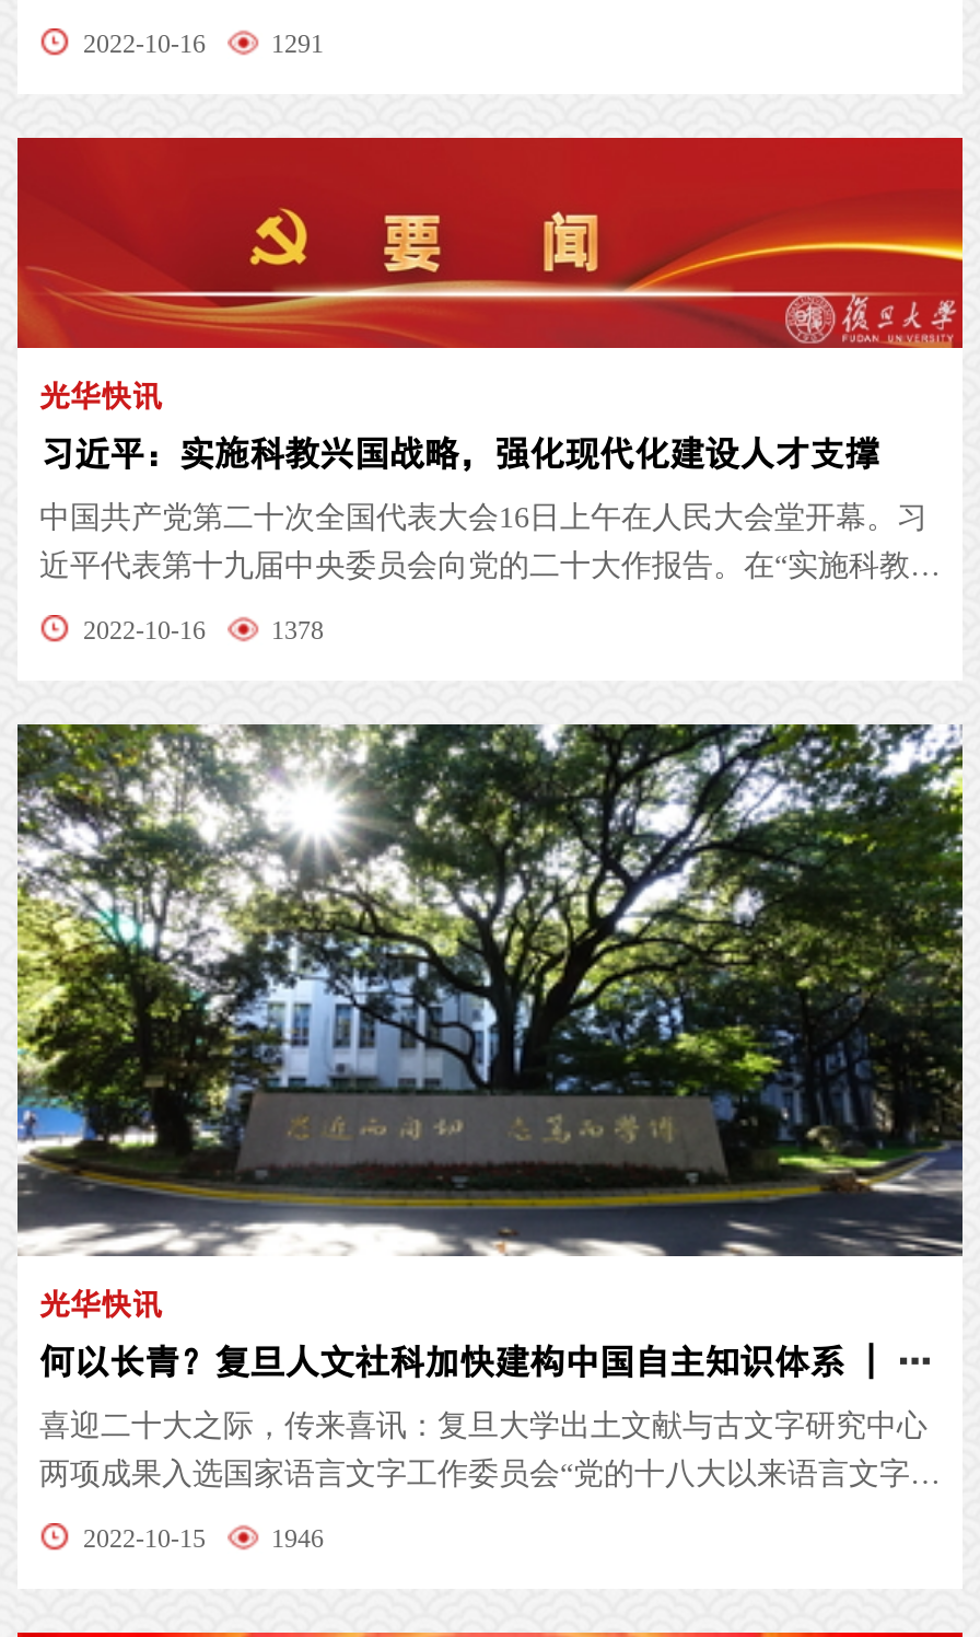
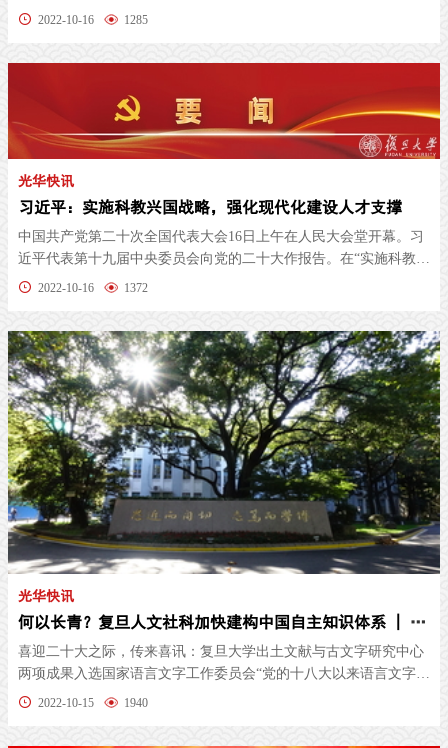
- 1291
+ 1285

- 1378
+ 1372

- 1946
+ 1940
